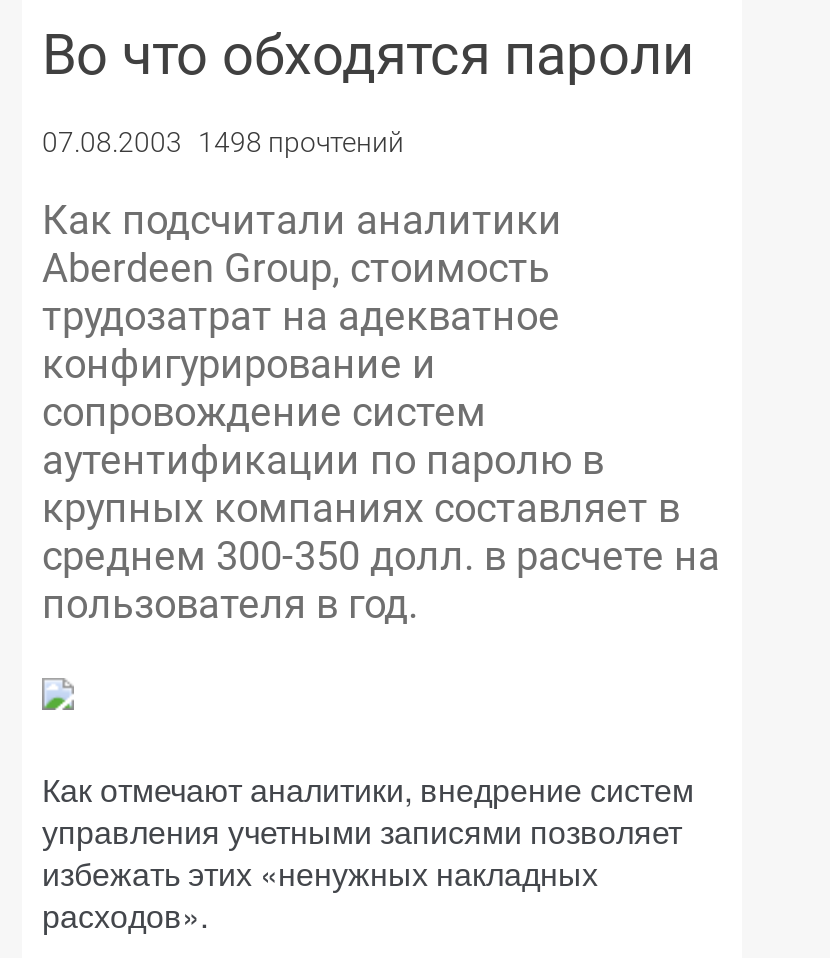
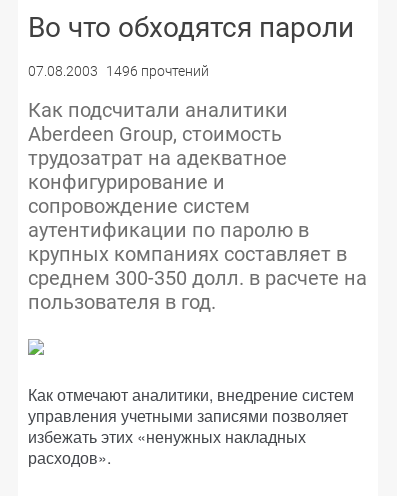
- 07.08.2003 1498 прочтений
+ 07.08.2003 1496 прочтений
